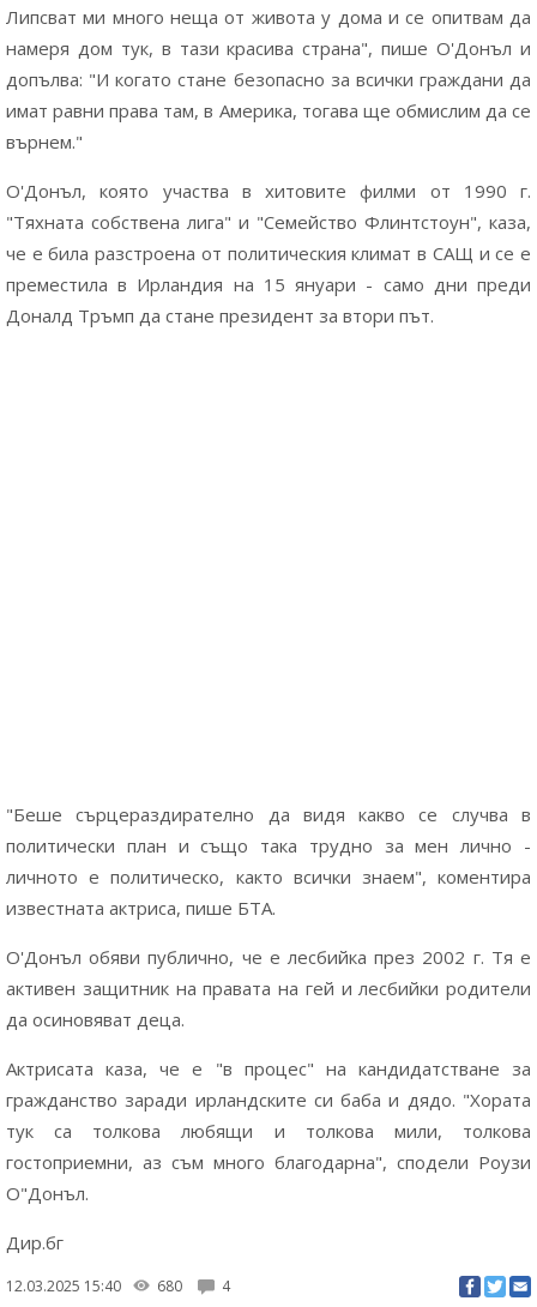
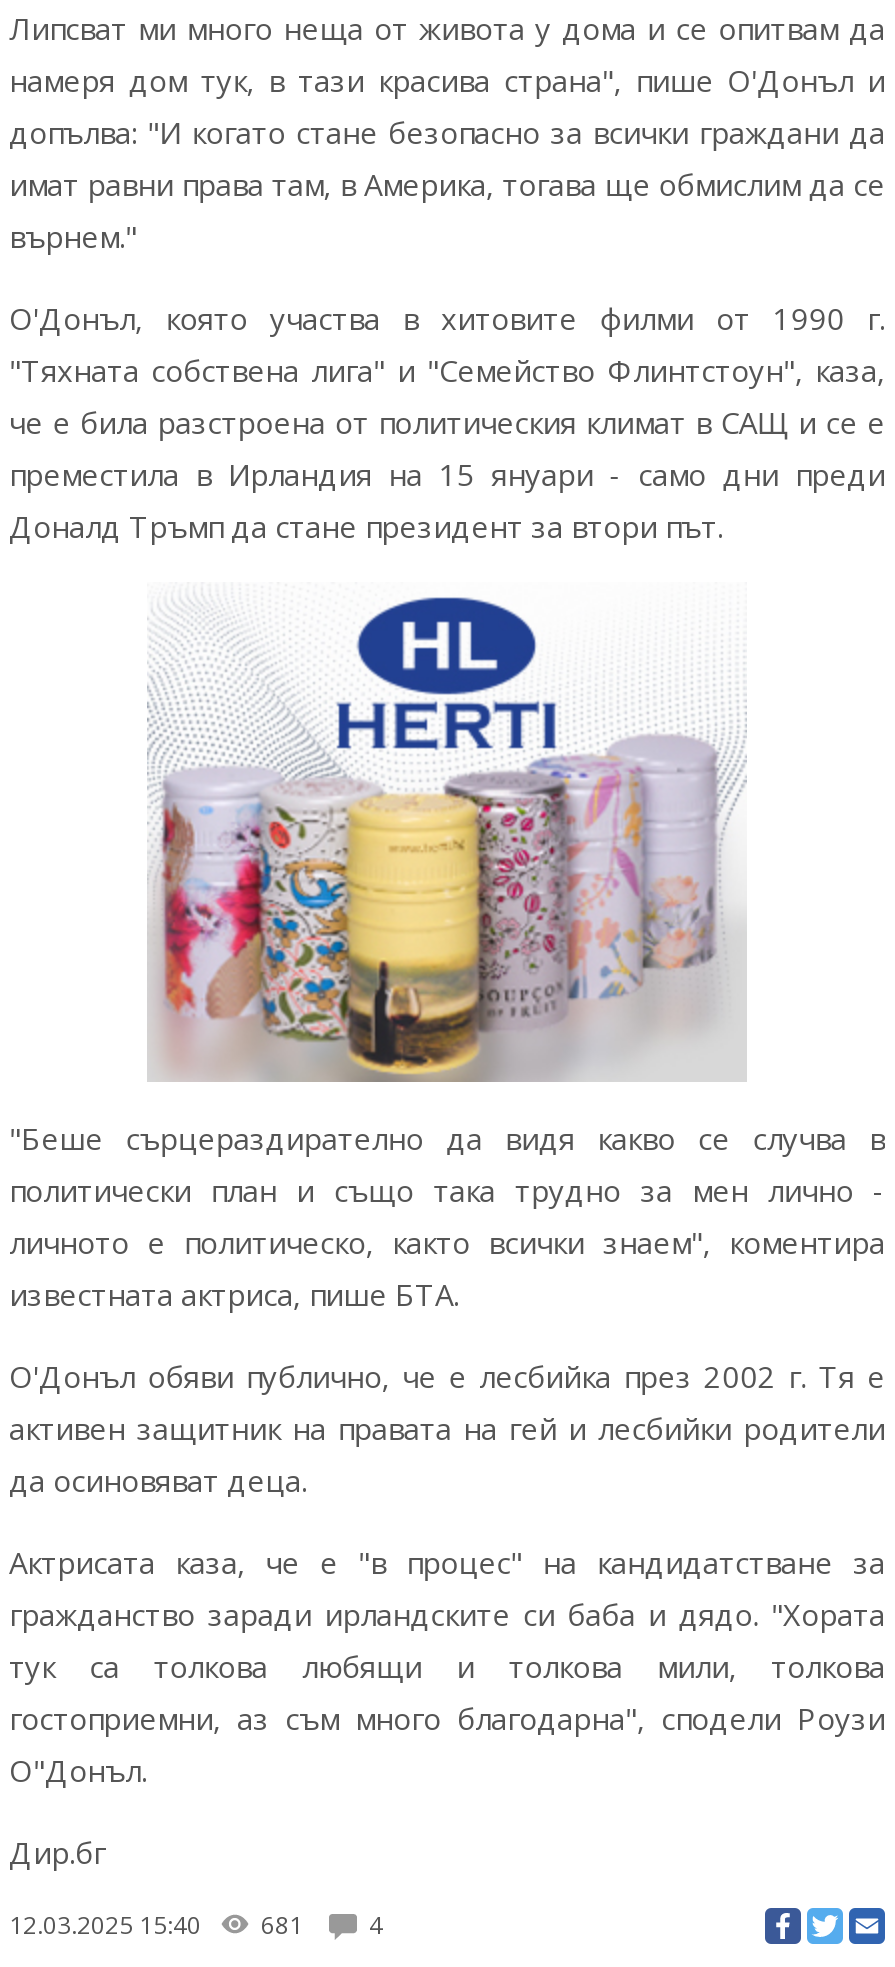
+ [image]

- 12.03.2025 15:40 680 4
+ 12.03.2025 15:40 681 4
